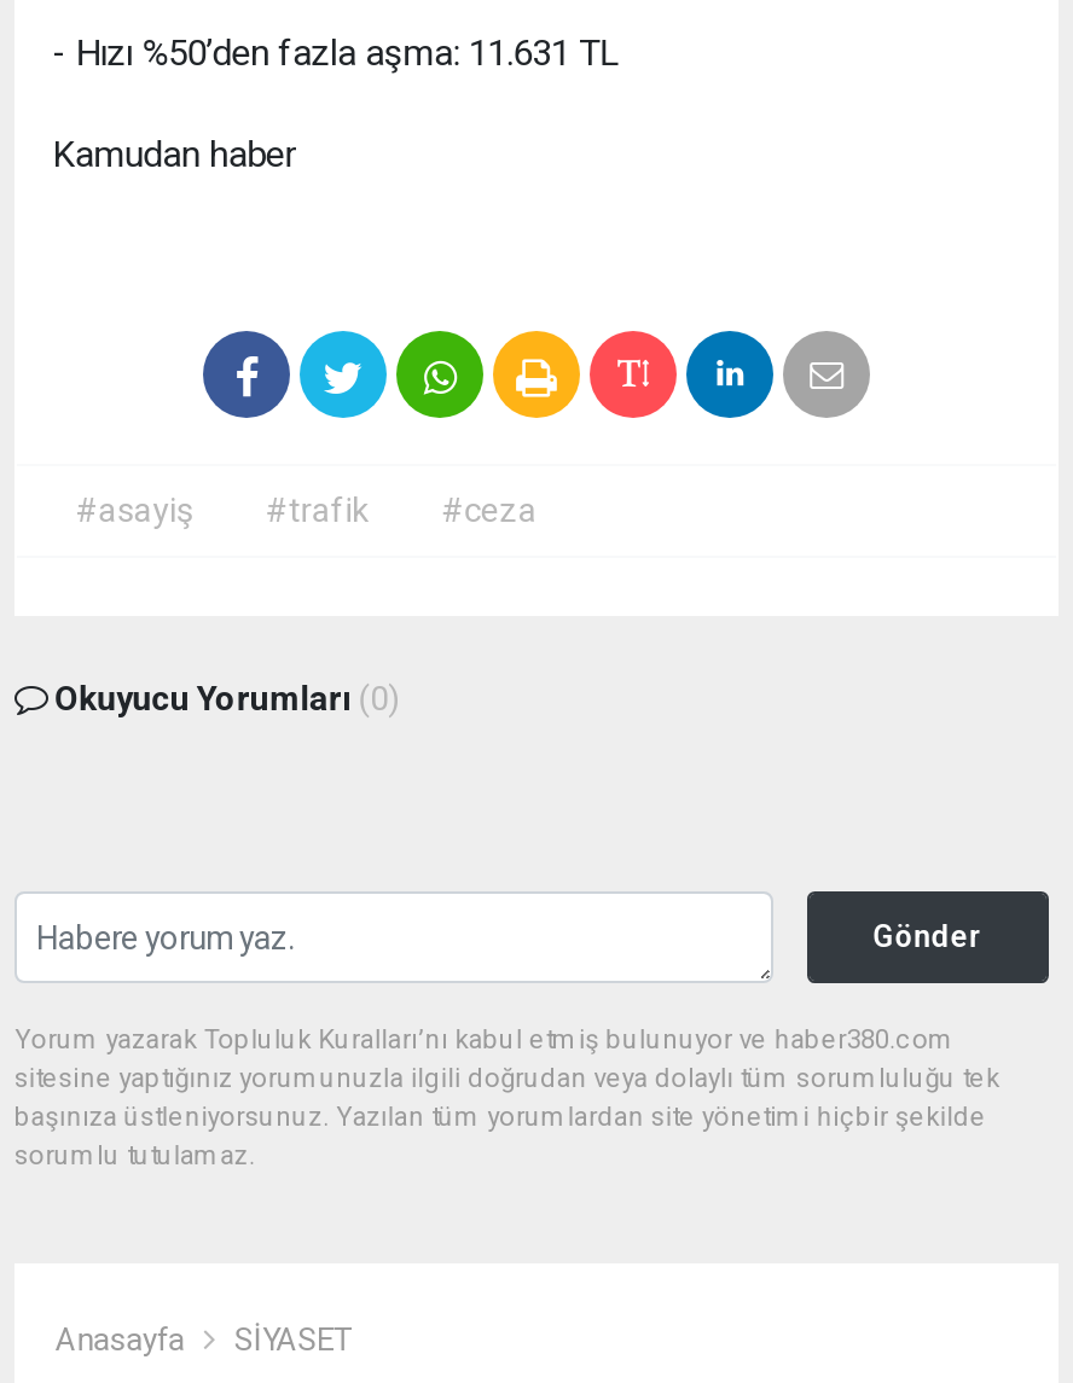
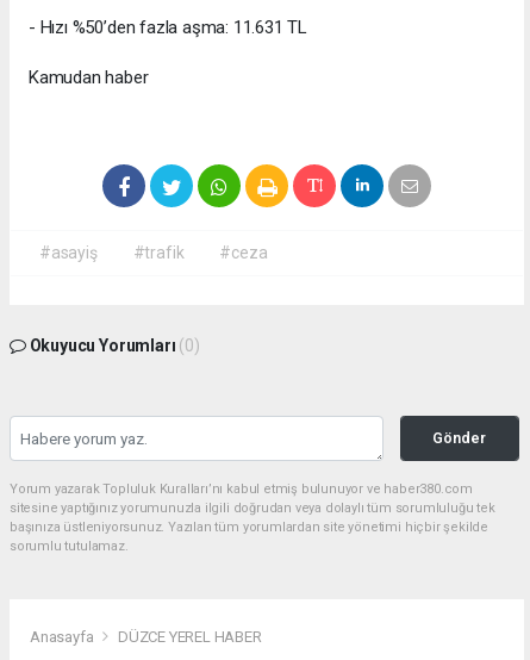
- SİYASET
+ DÜZCE YEREL HABER
